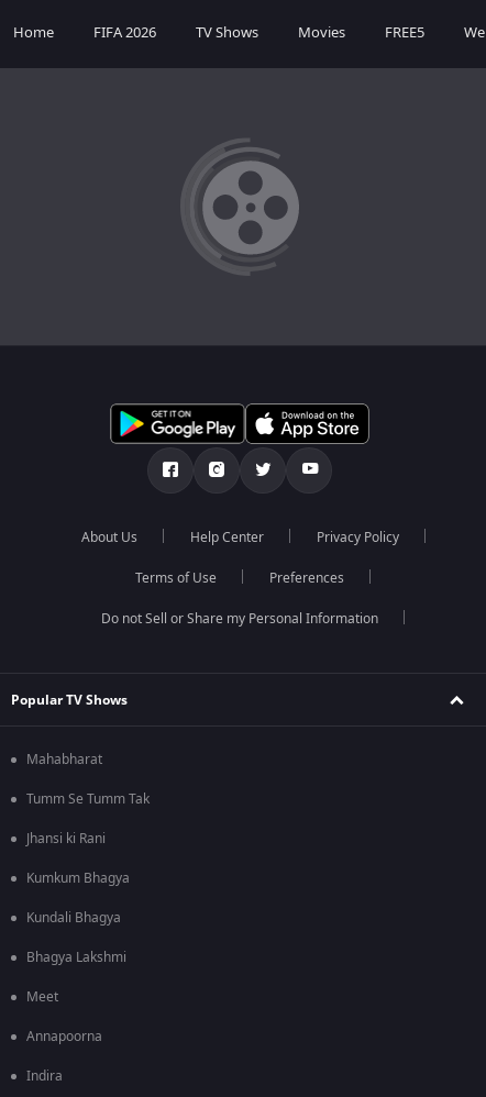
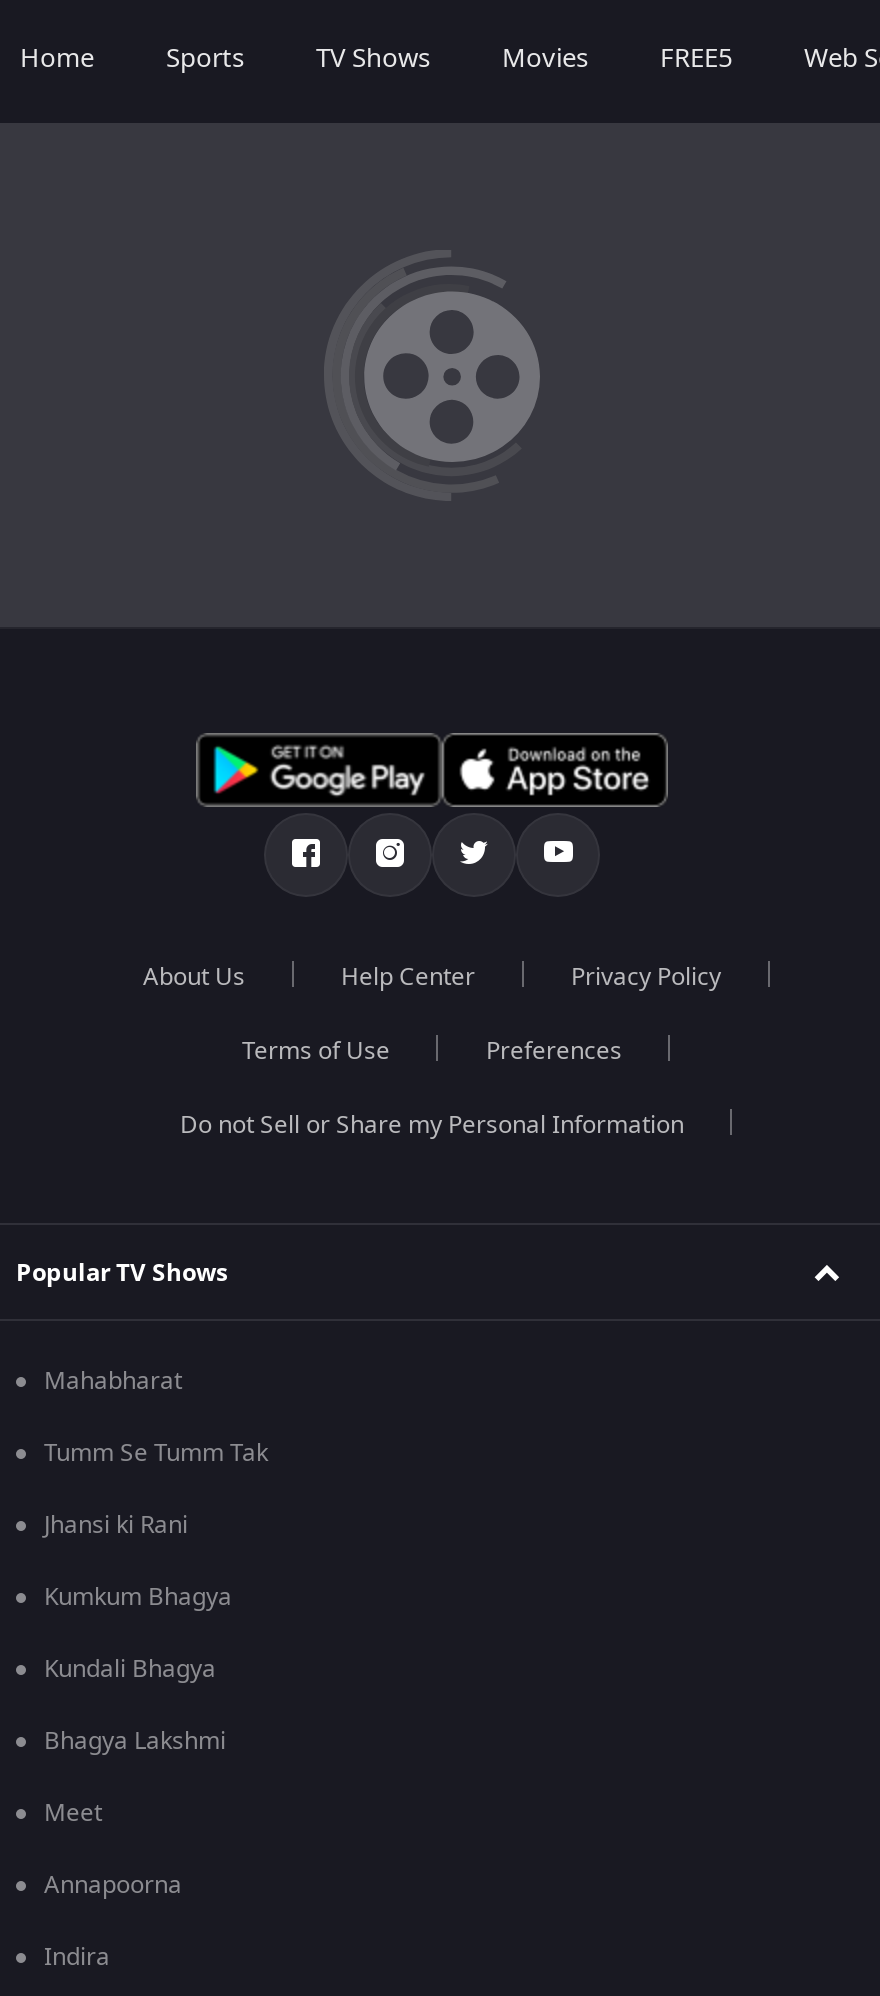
- FIFA 2026
+ Sports
